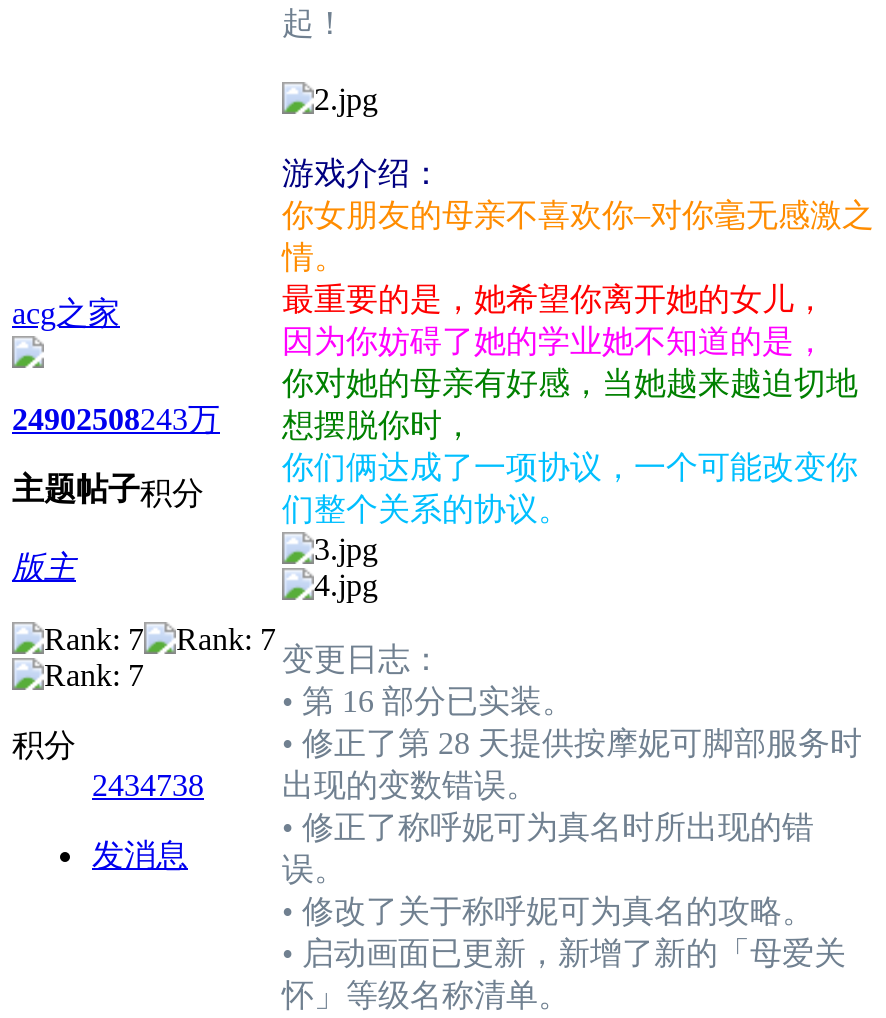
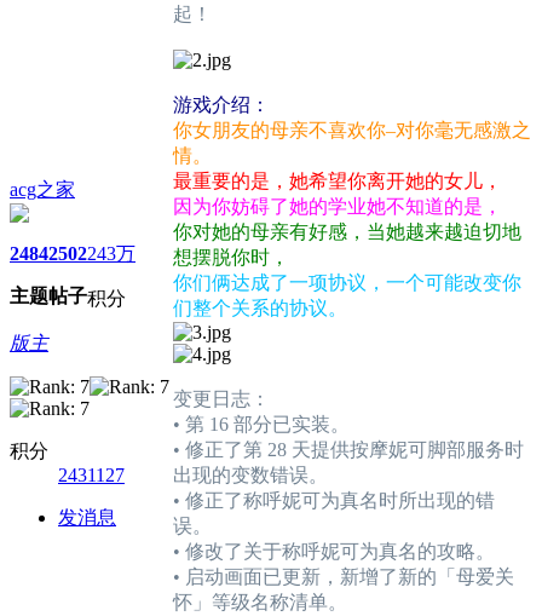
- 2490
+ 2484

- 2508
+ 2502

- 2434738
+ 2431127
